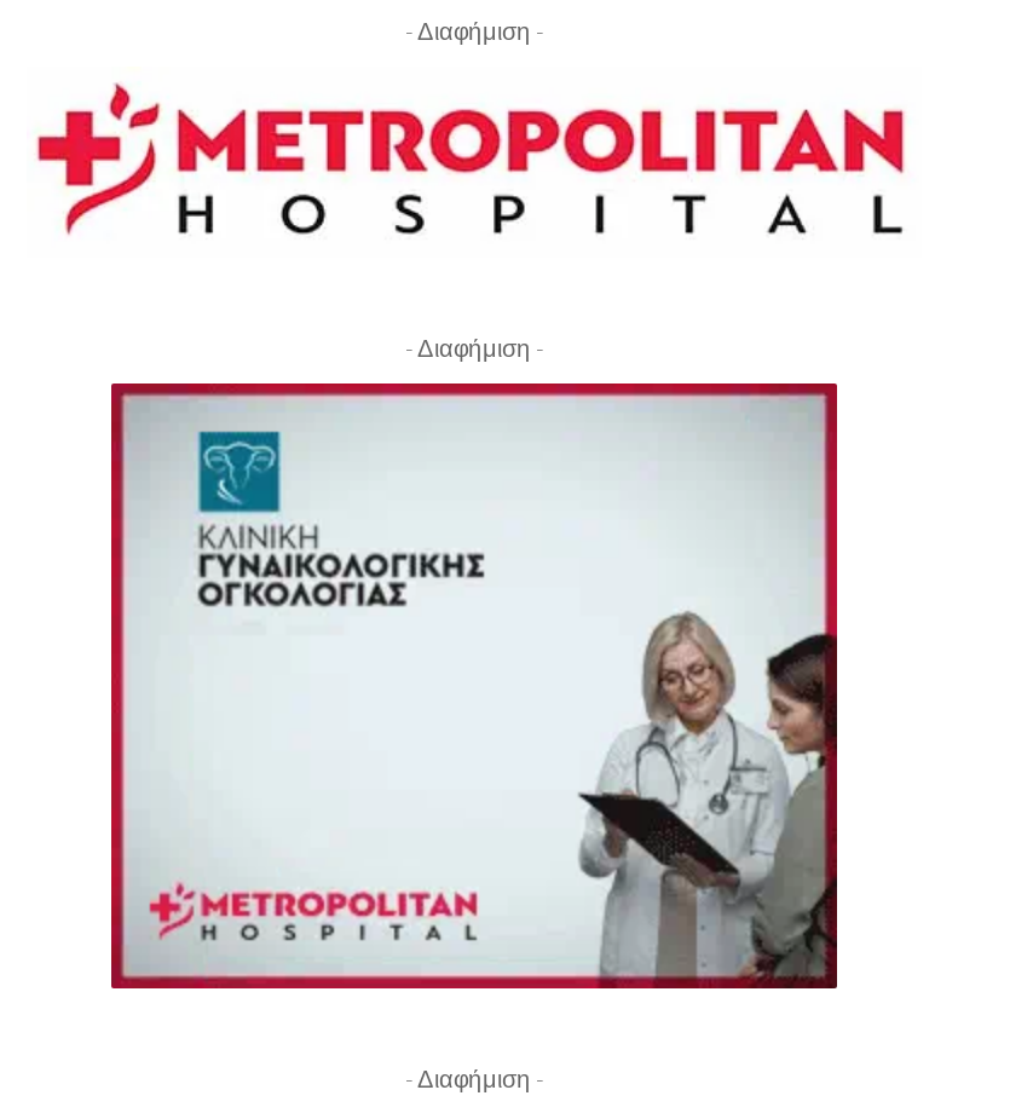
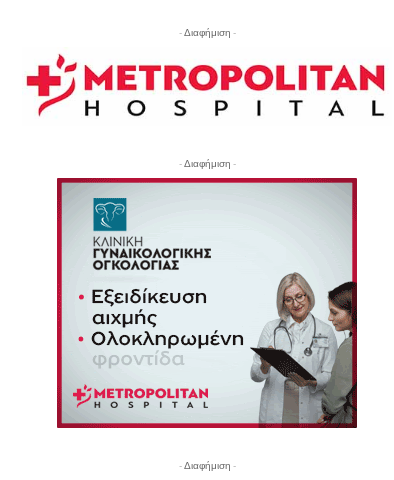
+ [image]
